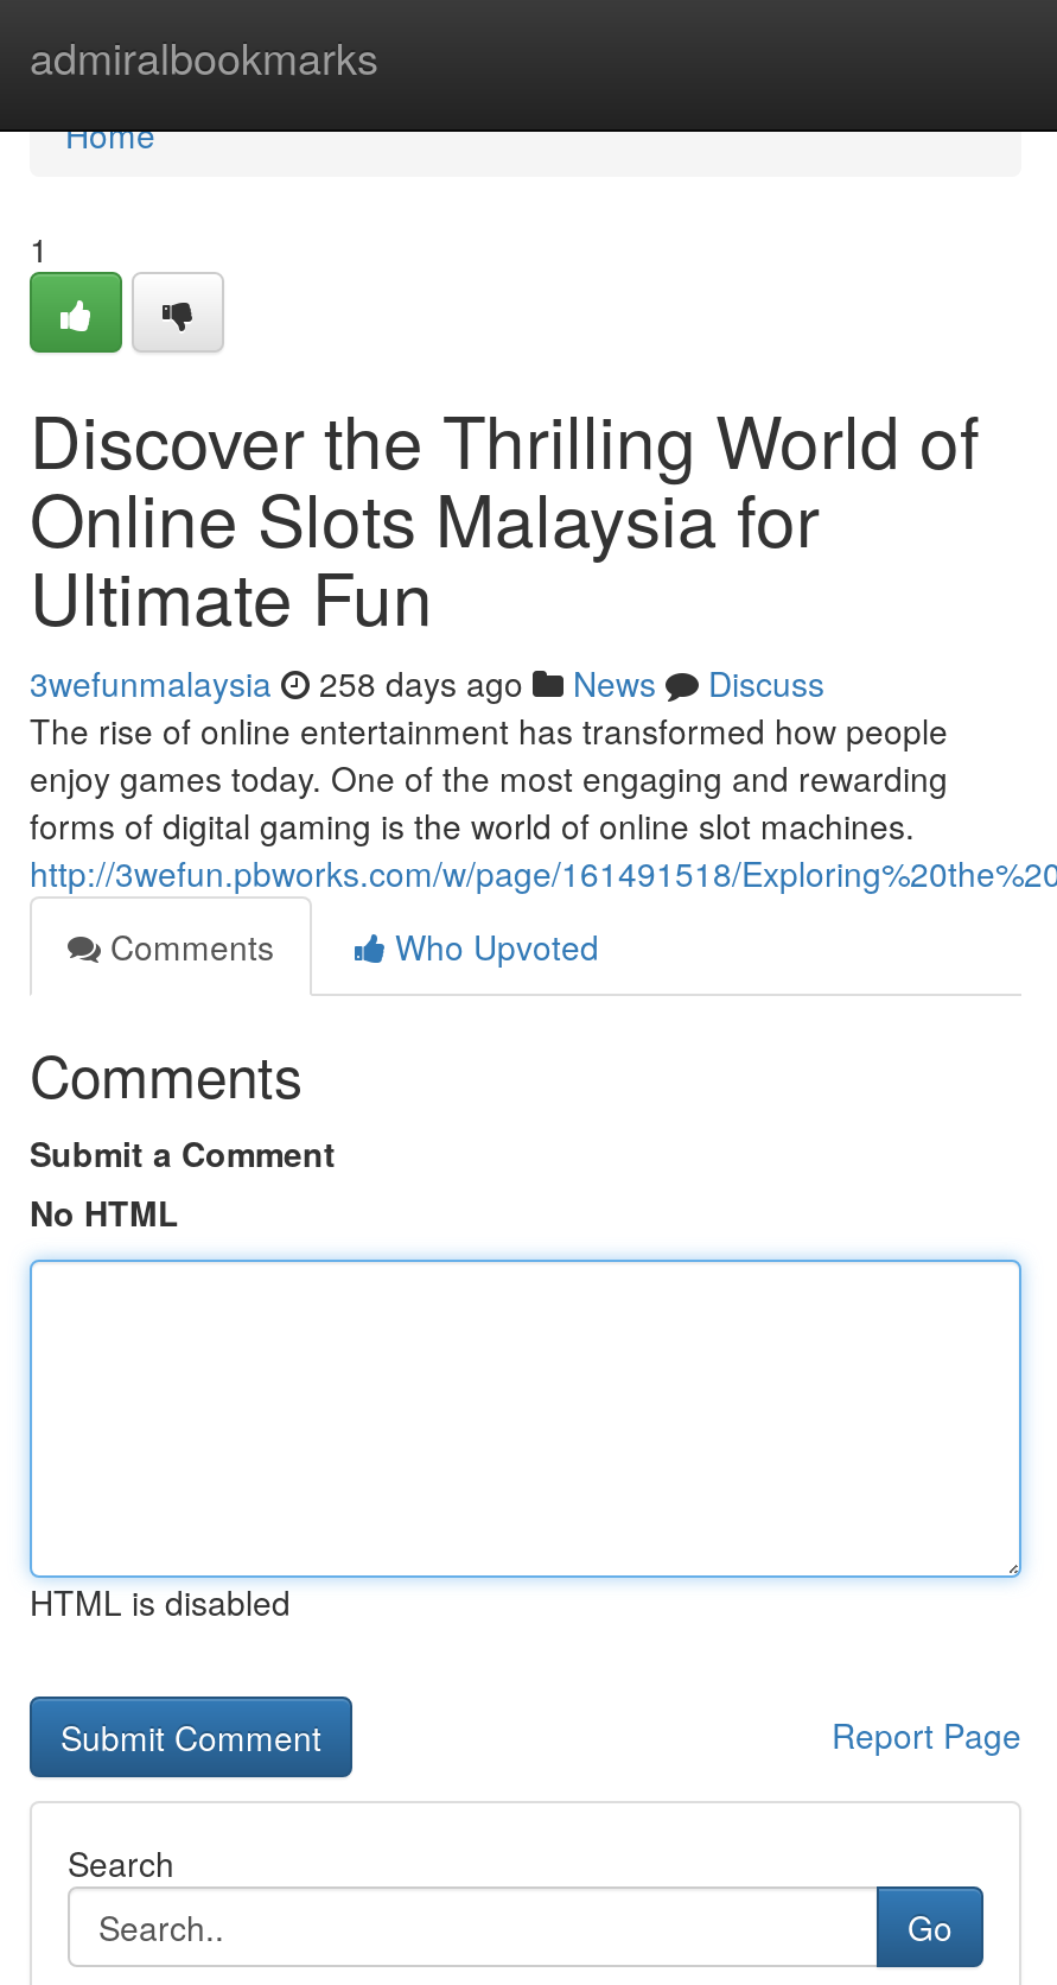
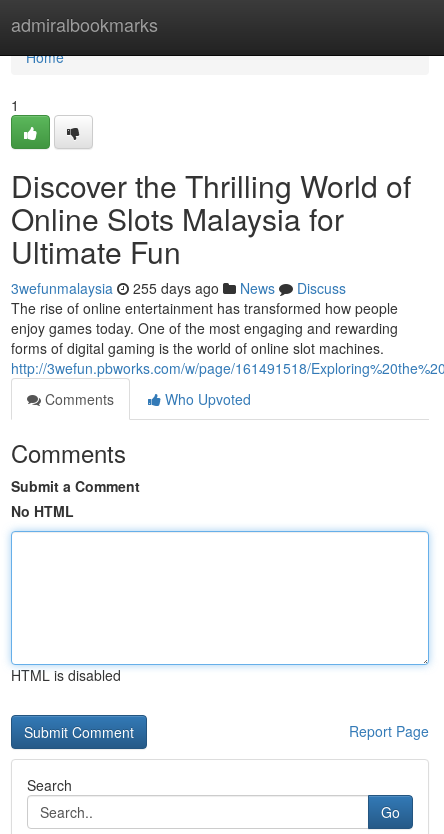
- 3wefunmalaysia 258 days ago News Discuss
+ 3wefunmalaysia 255 days ago News Discuss
